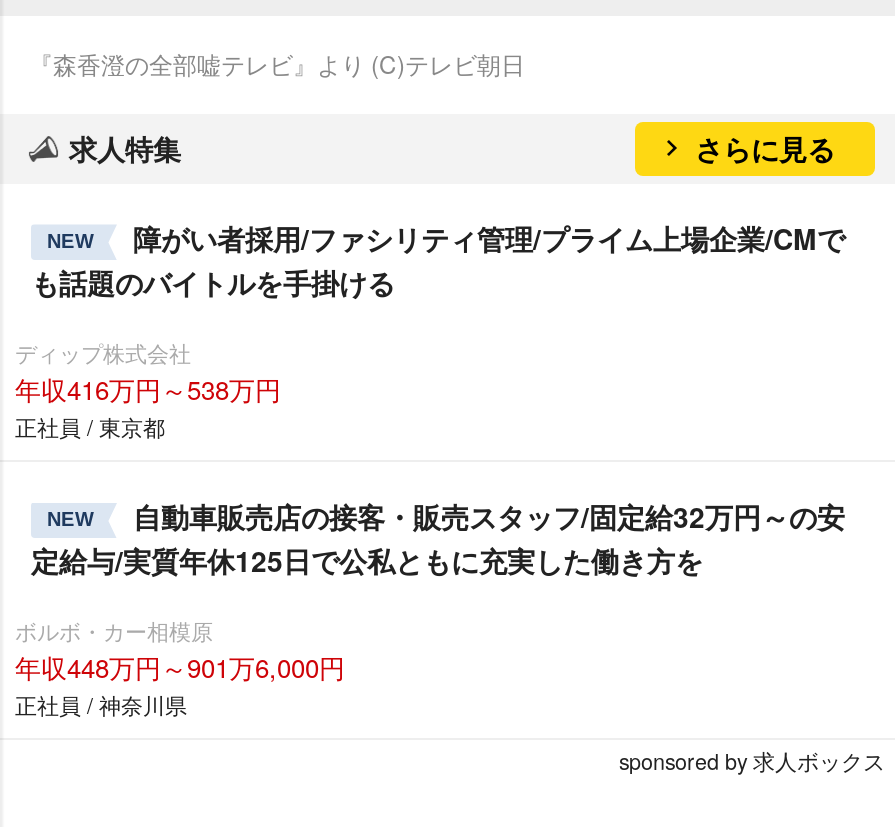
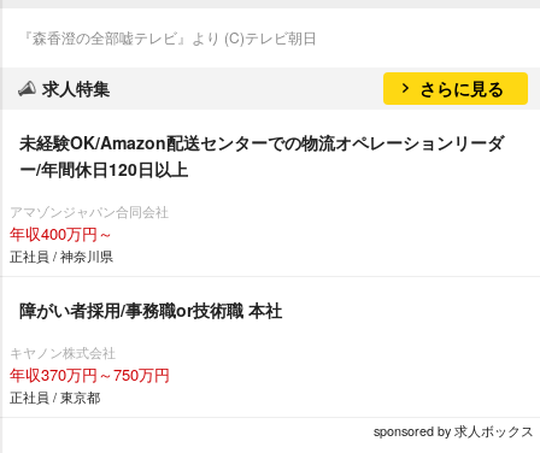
- NEW
- 障がい者採用/ファシリティ管理/プライム上場企業/CMで
- も話題のバイトルを手掛ける
- ディップ株式会社
- 年収416万円～538万円
- NEW
- 自動車販売店の接客・販売スタッフ/固定給32万円～の安
- 定給与/実質年休125日で公私ともに充実した働き方を
- ボルボ・カー相模原
- 年収448万円～901万6,000円
+ 未経験OK/Amazon配送センターでの物流オペレーションリーダ
+ ー/年間休日120日以上
+ アマゾンジャパン合同会社
+ 年収400万円～

moved down: 正社員 / 東京都

moved up: 正社員 / 神奈川県

+ 障がい者採用/事務職or技術職 本社
+ キヤノン株式会社
+ 年収370万円～750万円
